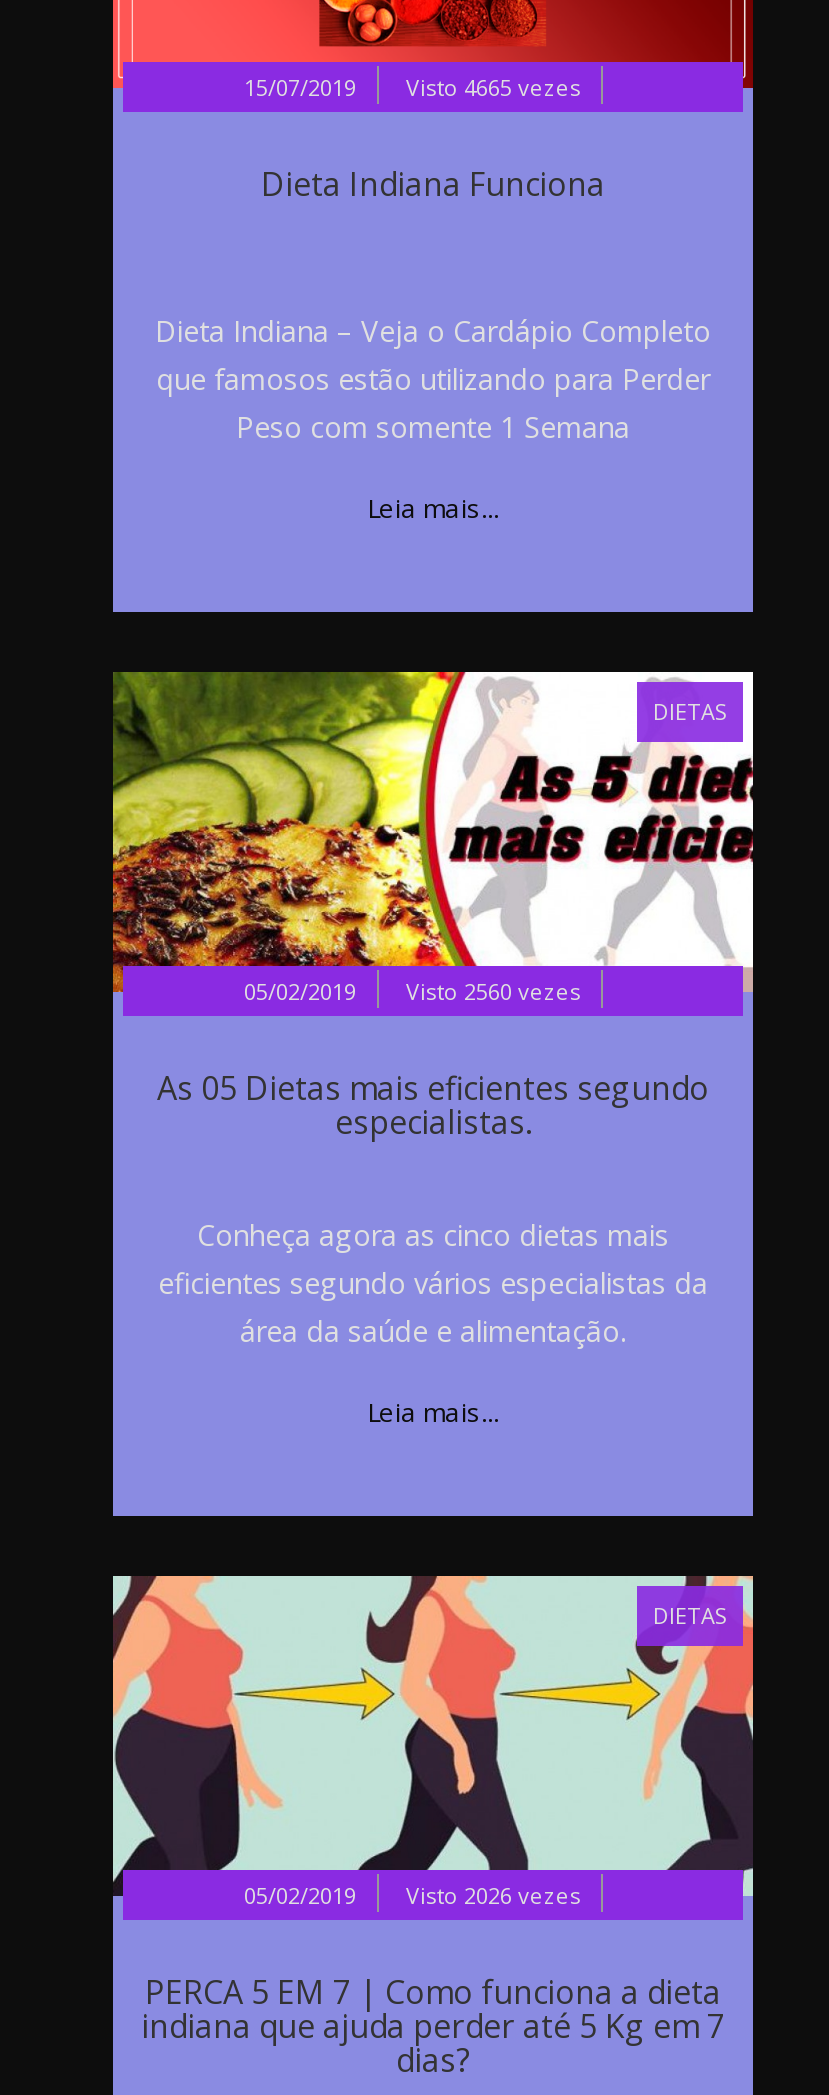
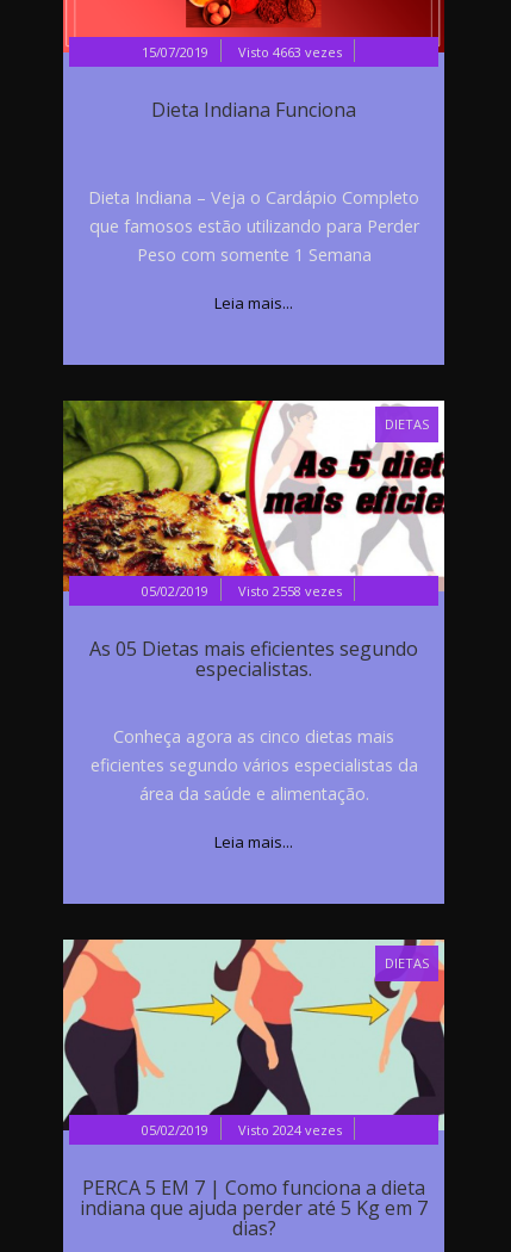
- 15/07/2019 Visto 4665 vezes
+ 15/07/2019 Visto 4663 vezes

- 05/02/2019 Visto 2560 vezes
+ 05/02/2019 Visto 2558 vezes

- 05/02/2019 Visto 2026 vezes
+ 05/02/2019 Visto 2024 vezes
